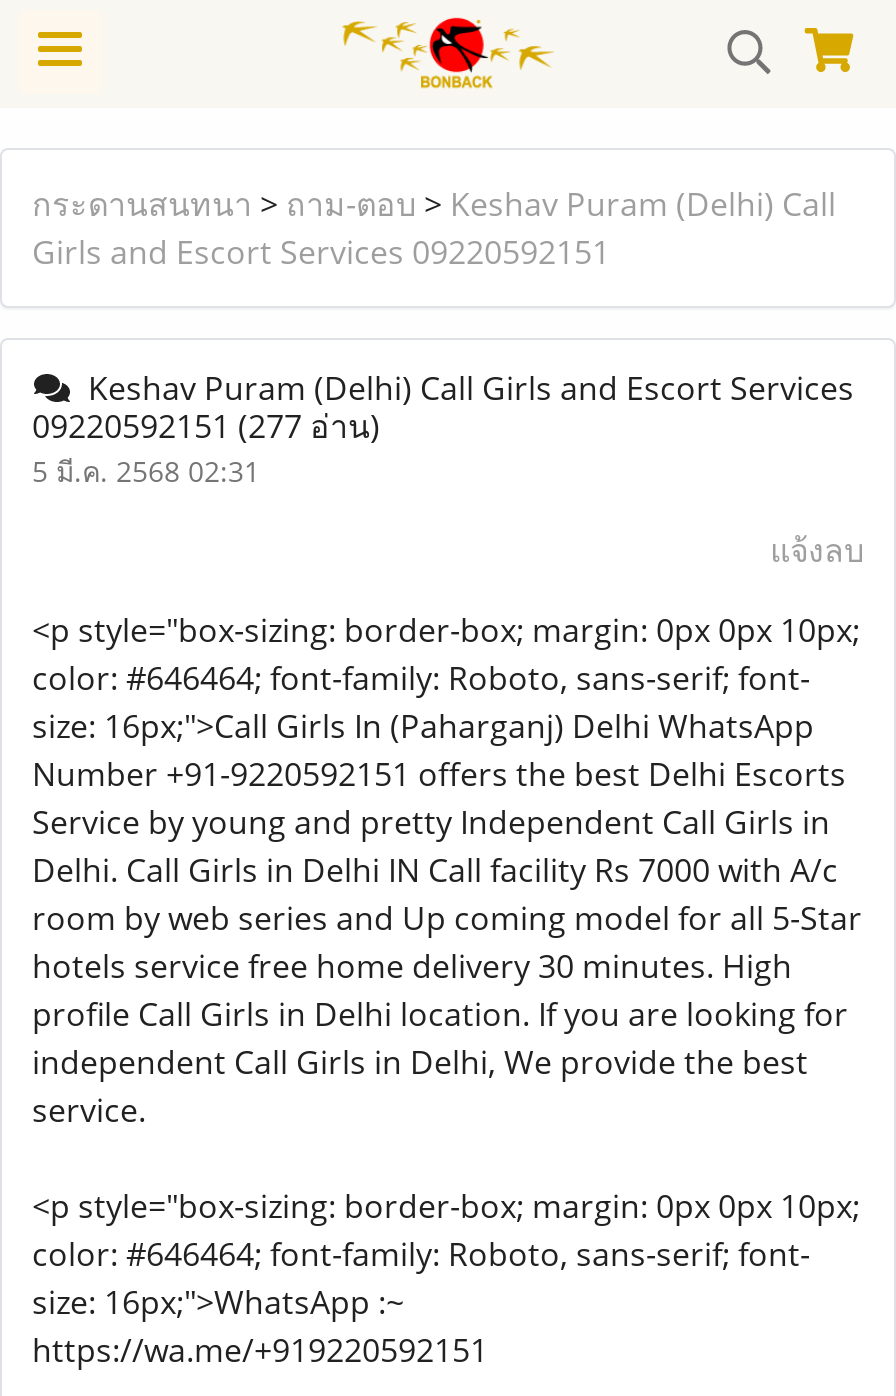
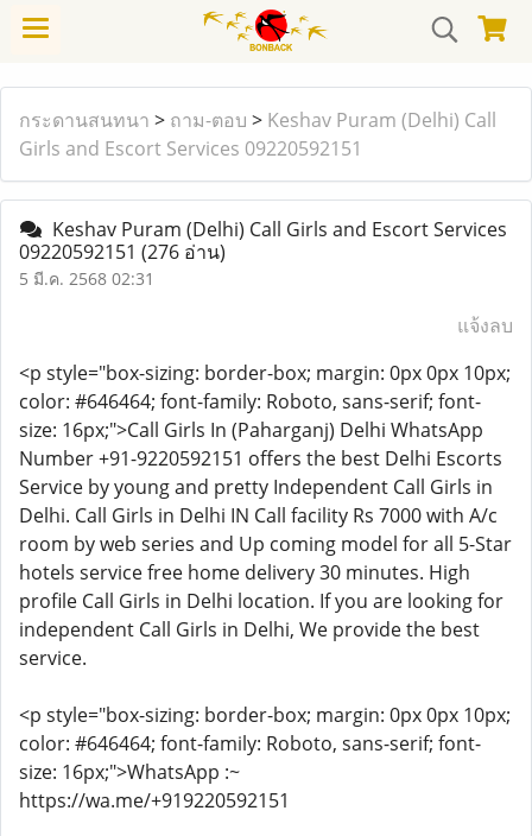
- 09220592151 (277 อ่าน)
+ 09220592151 (276 อ่าน)
